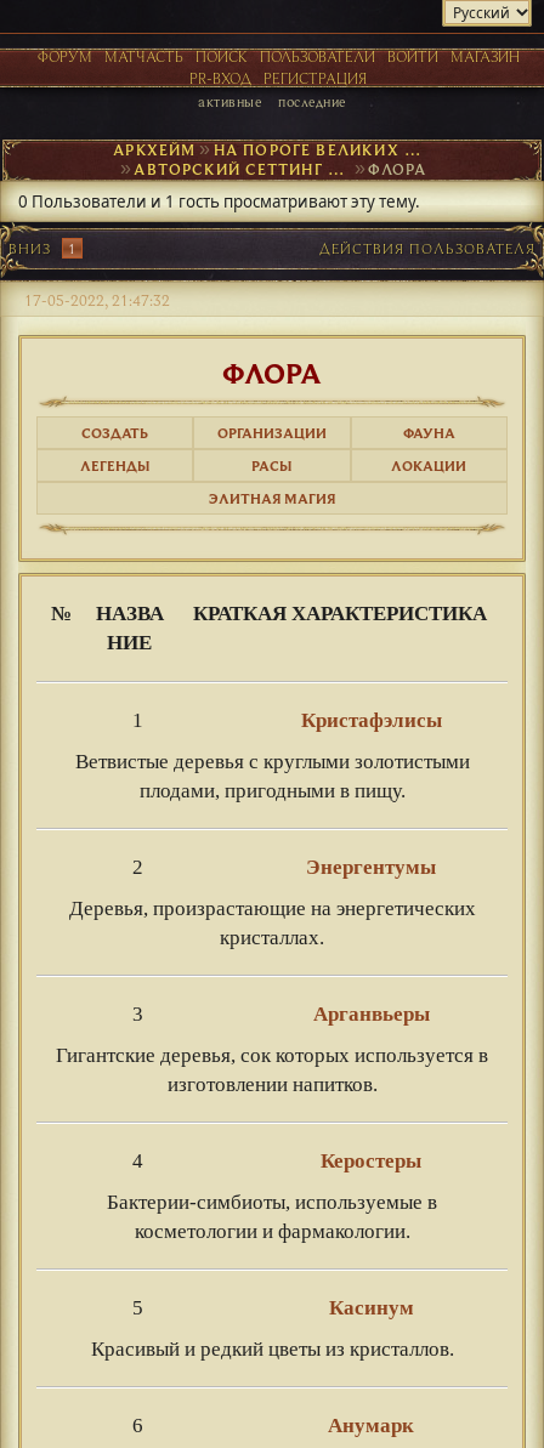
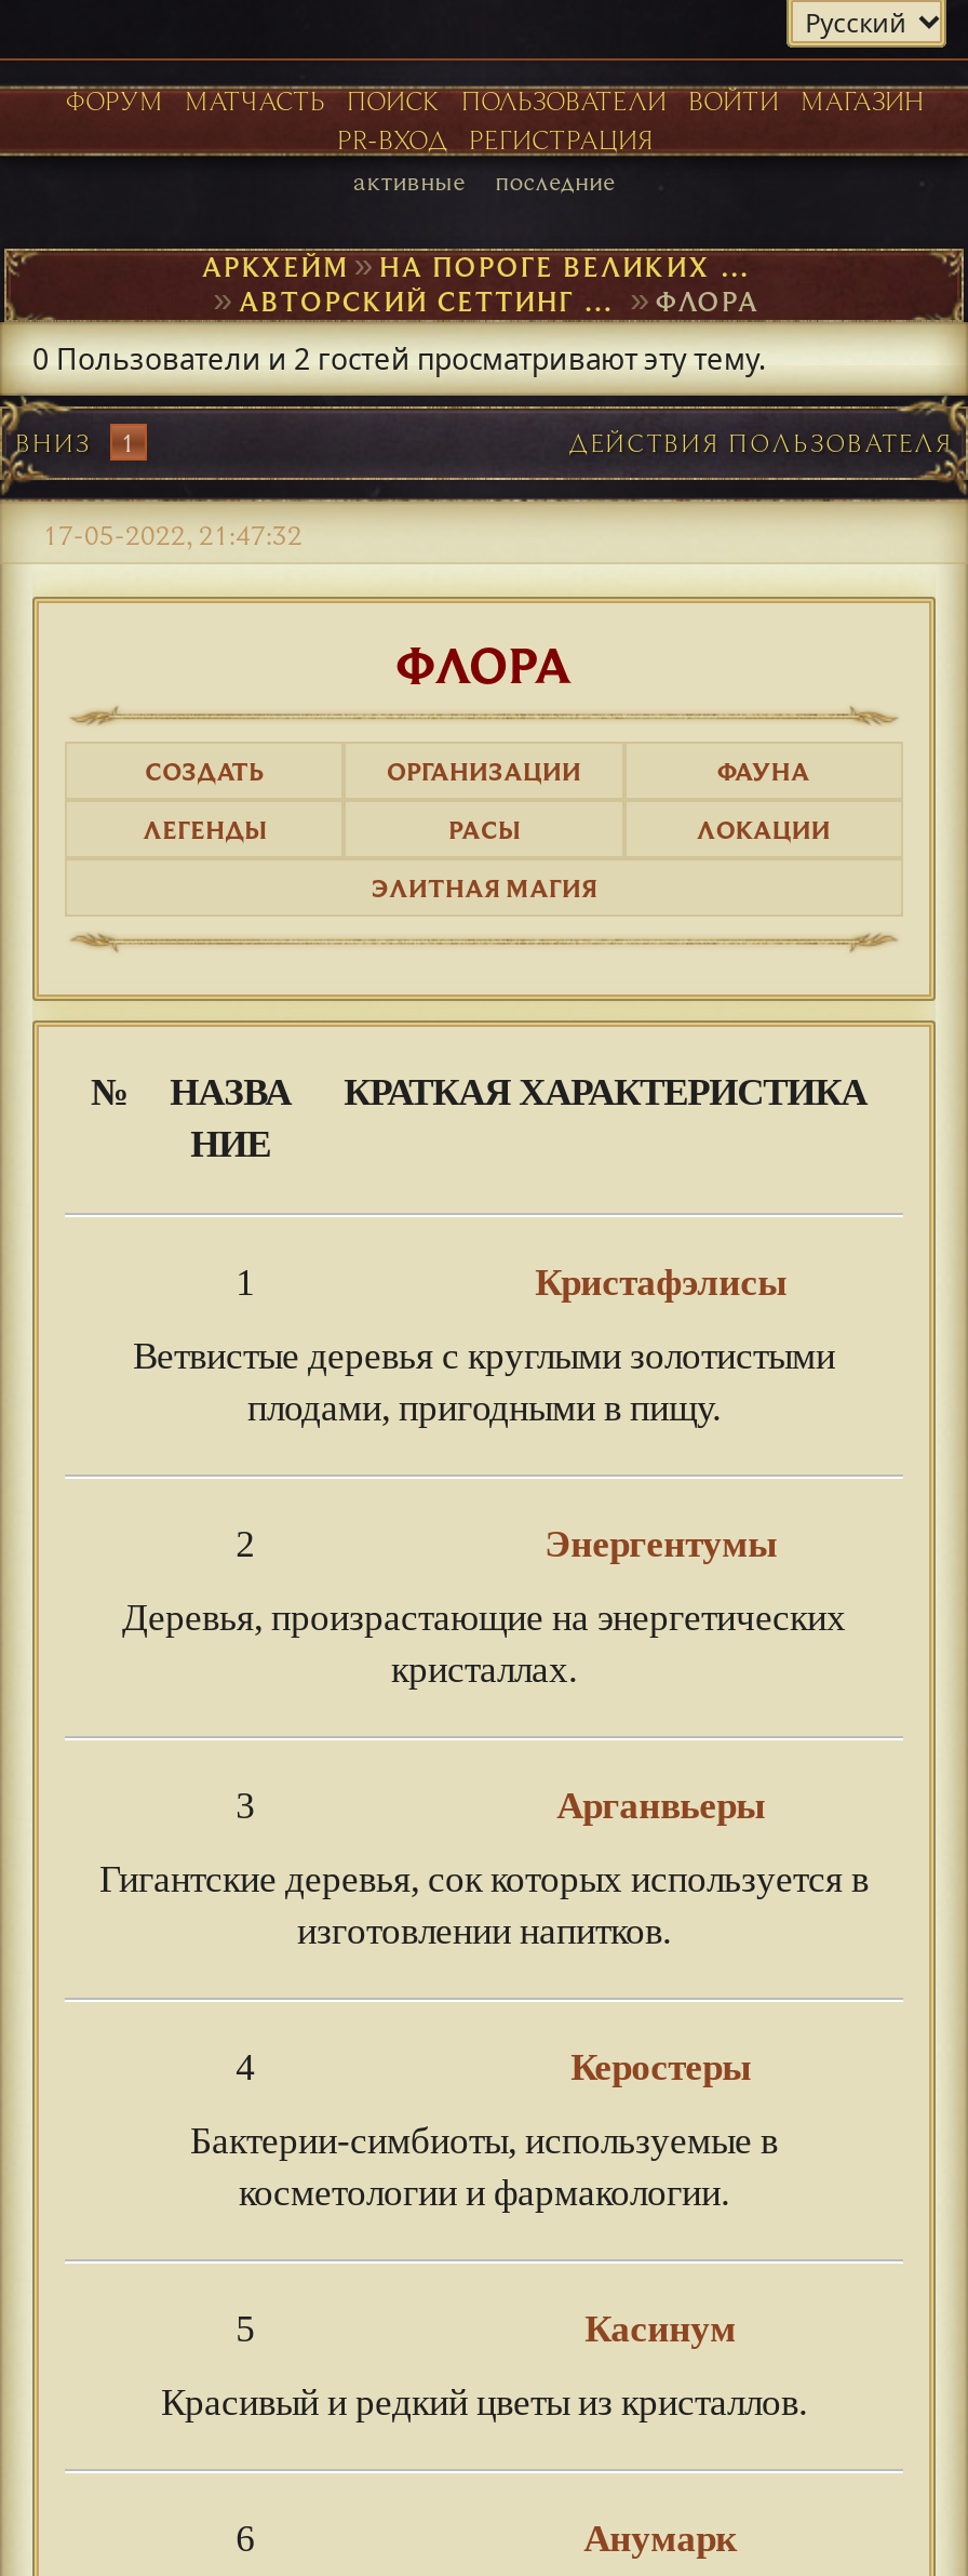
- 0 Пользователи и 1 гость просматривают эту тему.
+ 0 Пользователи и 2 гостей просматривают эту тему.
